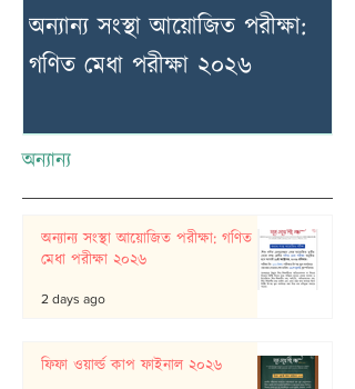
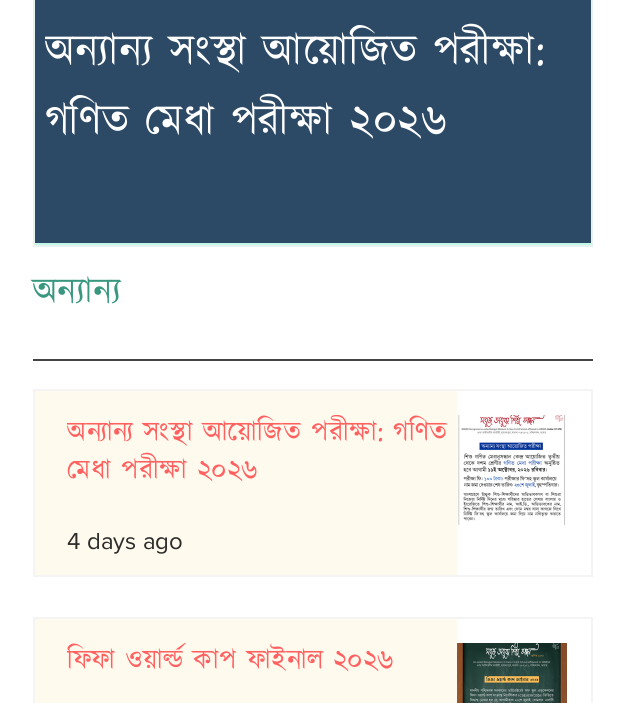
- 2 days ago
+ 4 days ago
